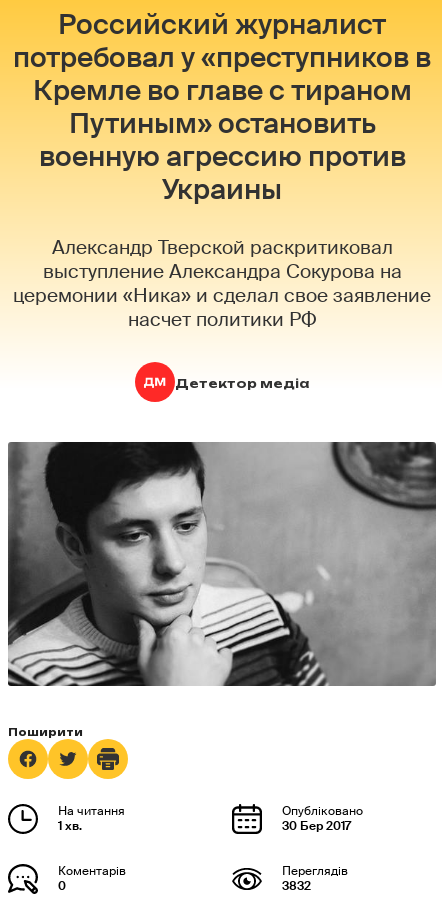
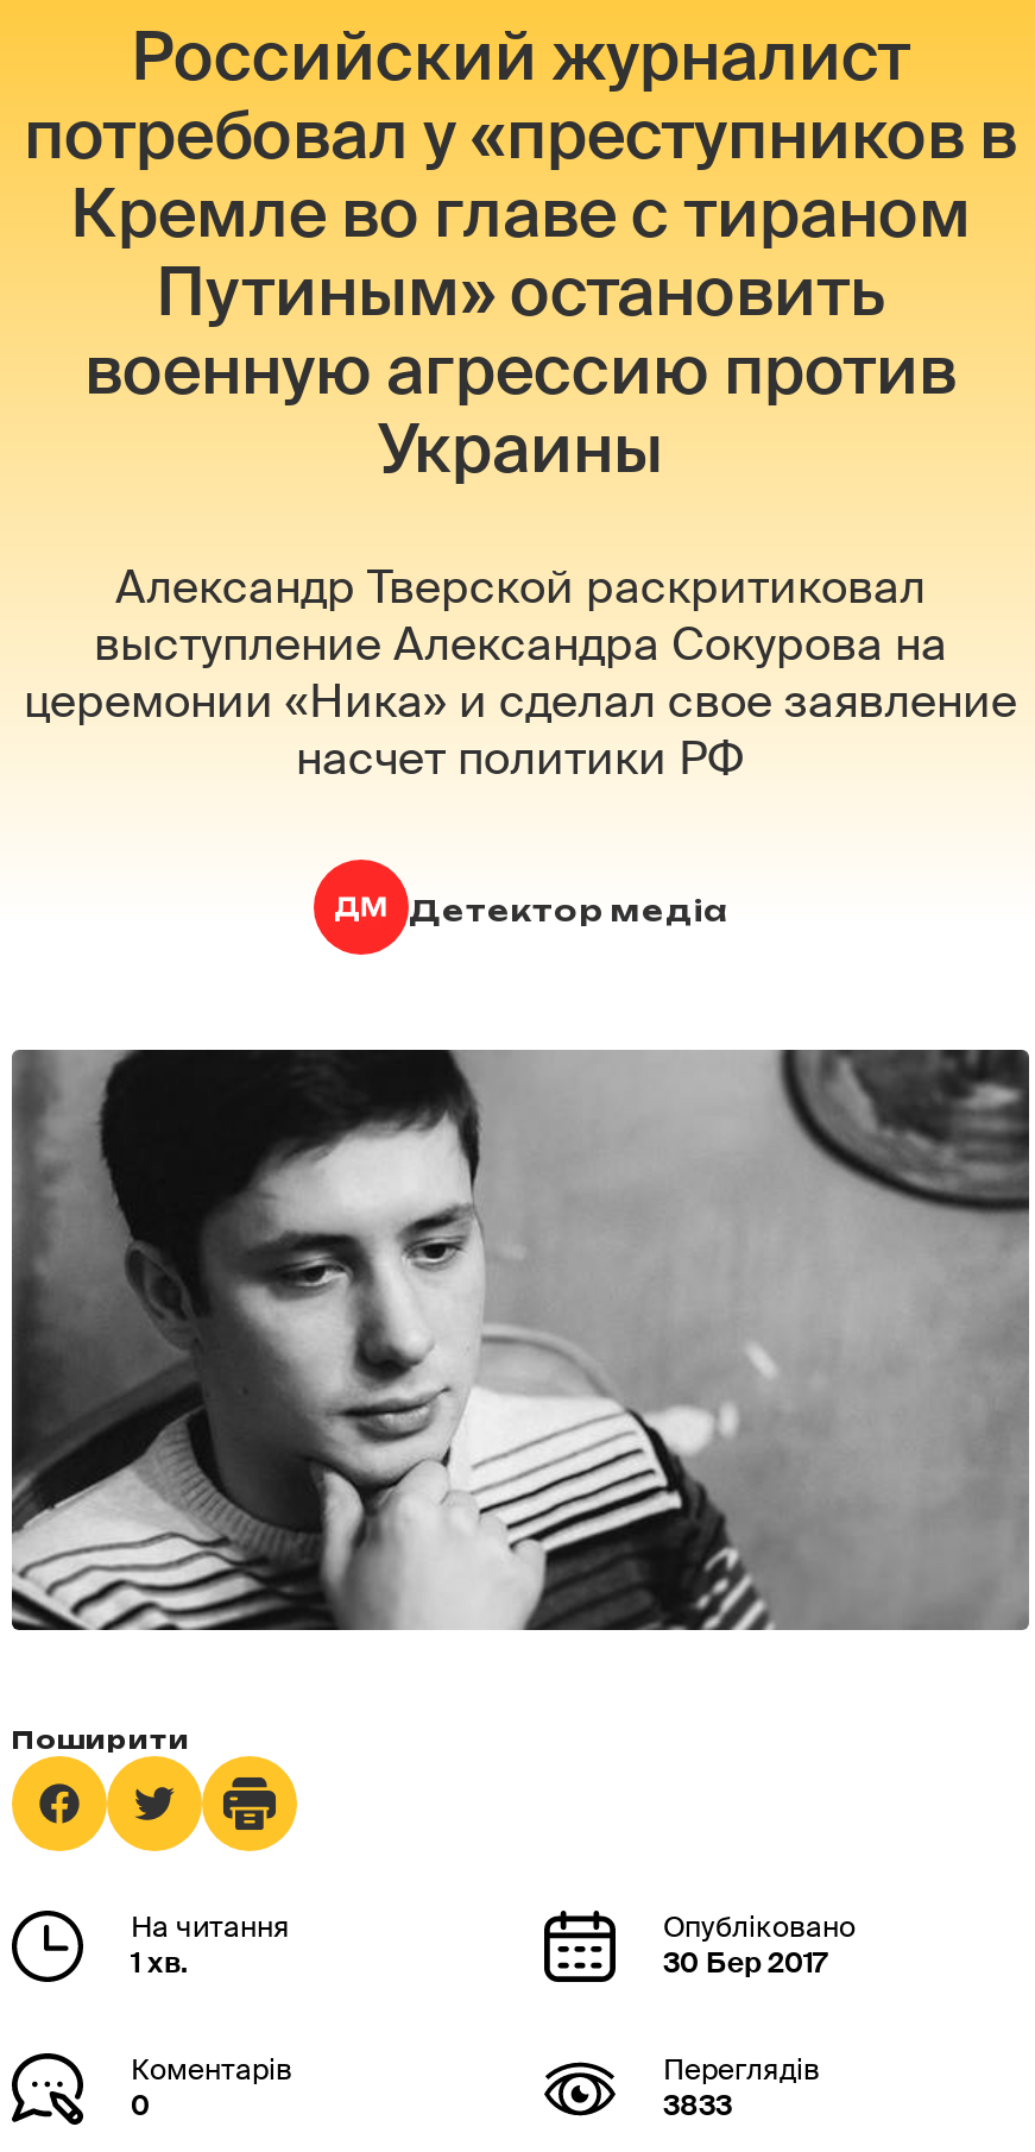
- 3832
+ 3833
